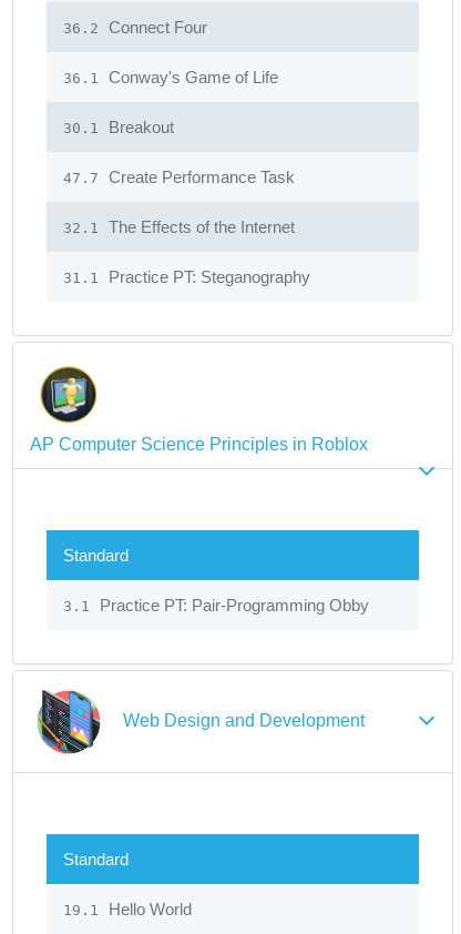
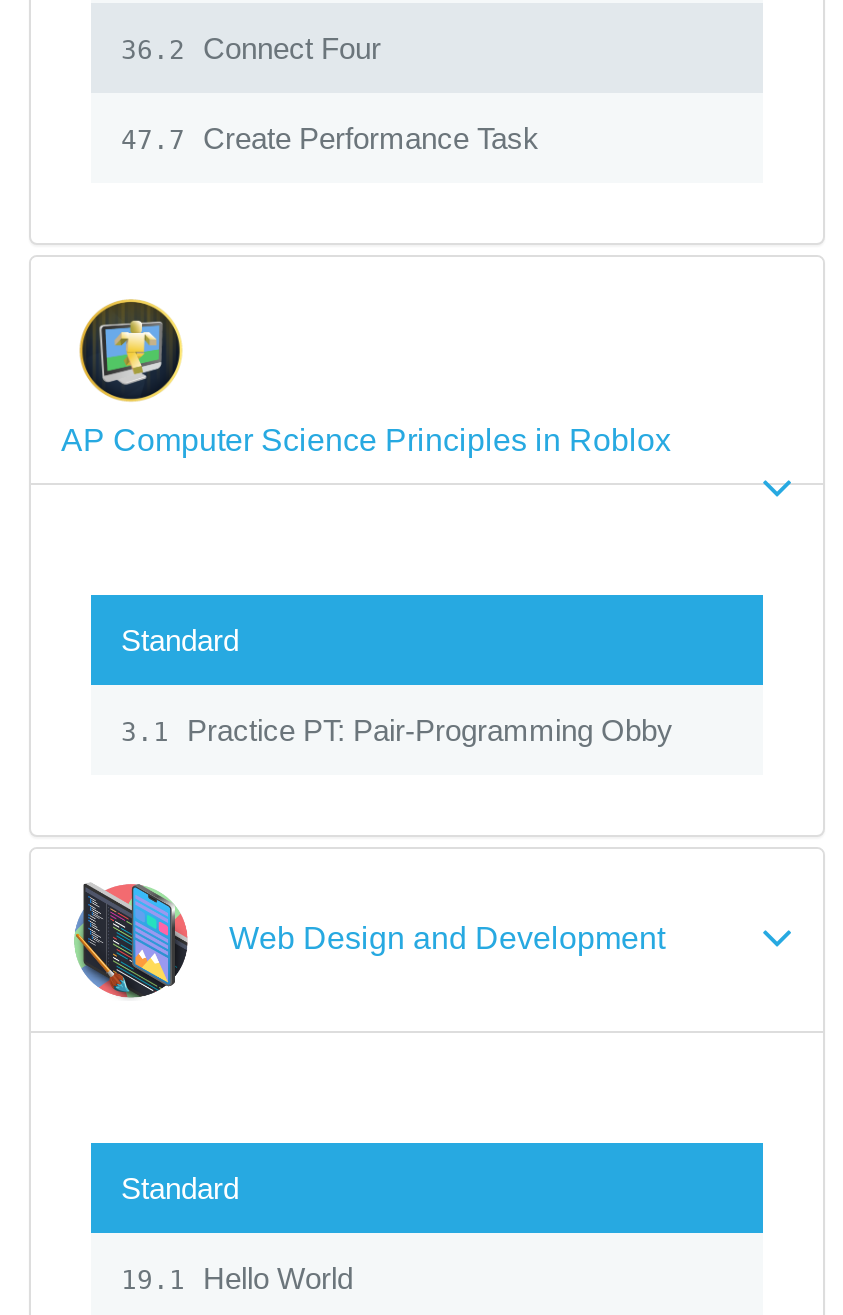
- 36.1 Conway's Game of Life
- 30.1 Breakout

- 32.1 The Effects of the Internet
- 31.1 Practice PT: Steganography
